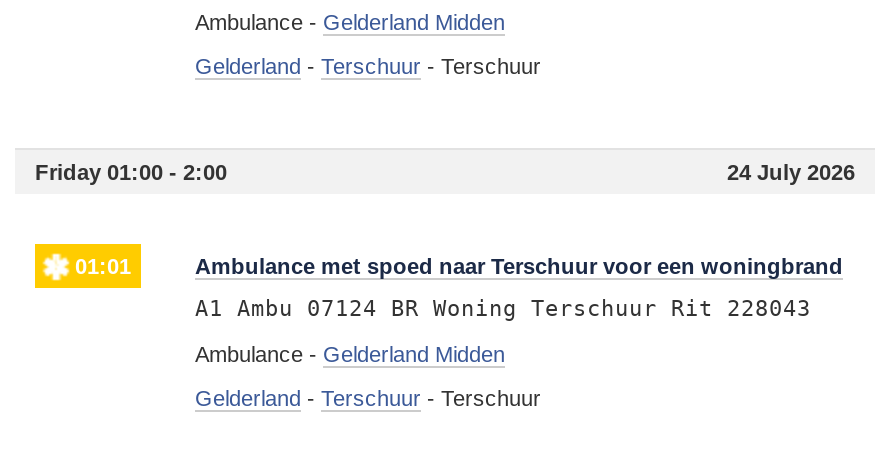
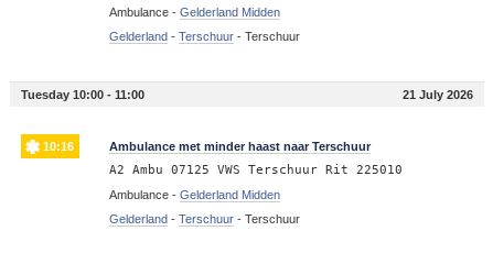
- Friday 01:00 - 2:00
- 24 July 2026
+ Tuesday 10:00 - 11:00
+ 21 July 2026

- 01:01
- Ambulance met spoed naar Terschuur voor een woningbrand
+ 10:16
+ Ambulance met minder haast naar Terschuur

- A1 Ambu 07124 BR Woning Terschuur Rit 228043
+ A2 Ambu 07125 VWS Terschuur Rit 225010
